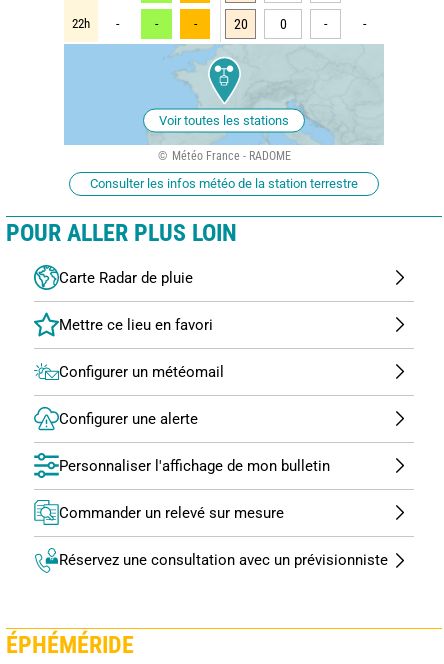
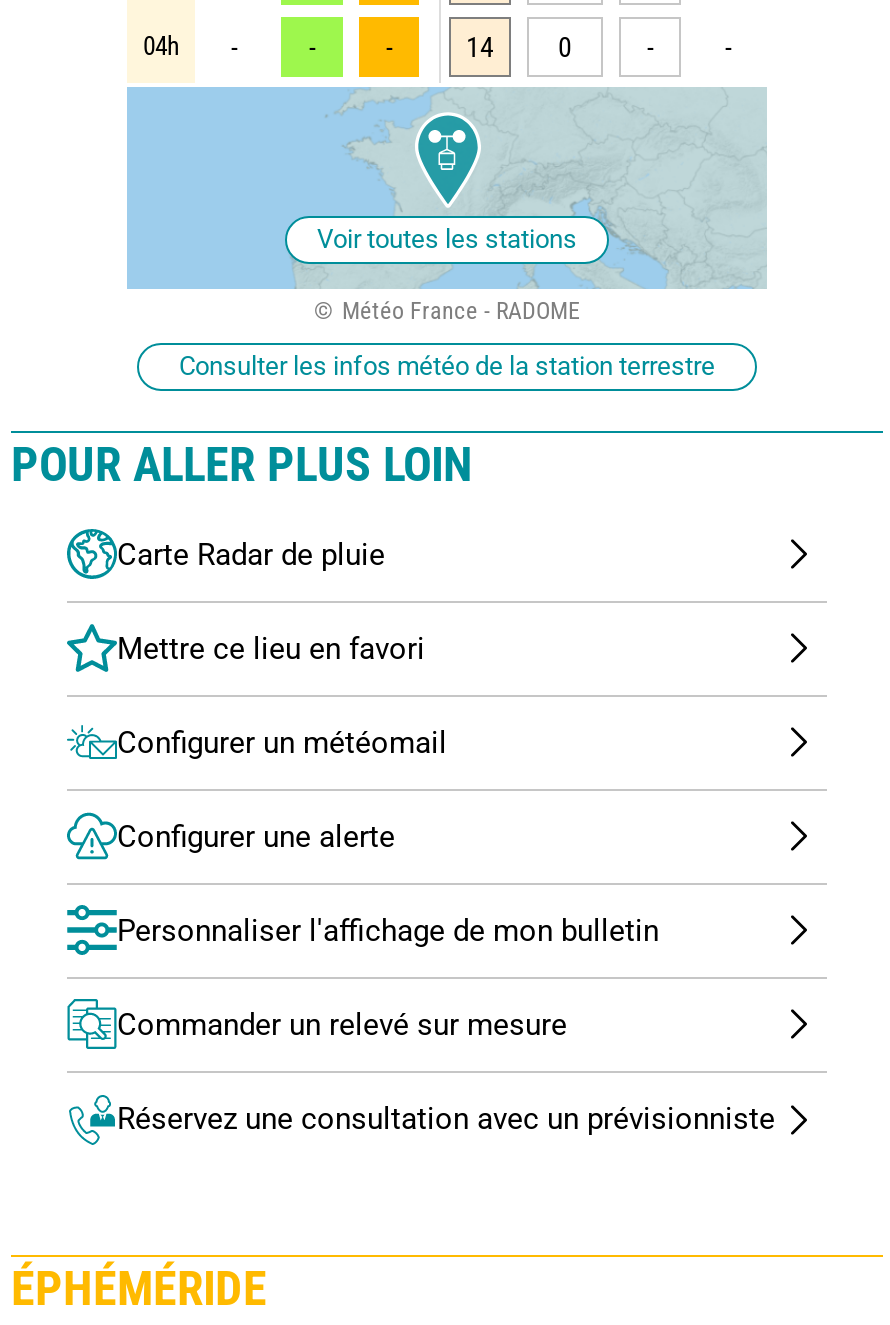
- 22h
+ 04h

- 20 0
+ 14 0
